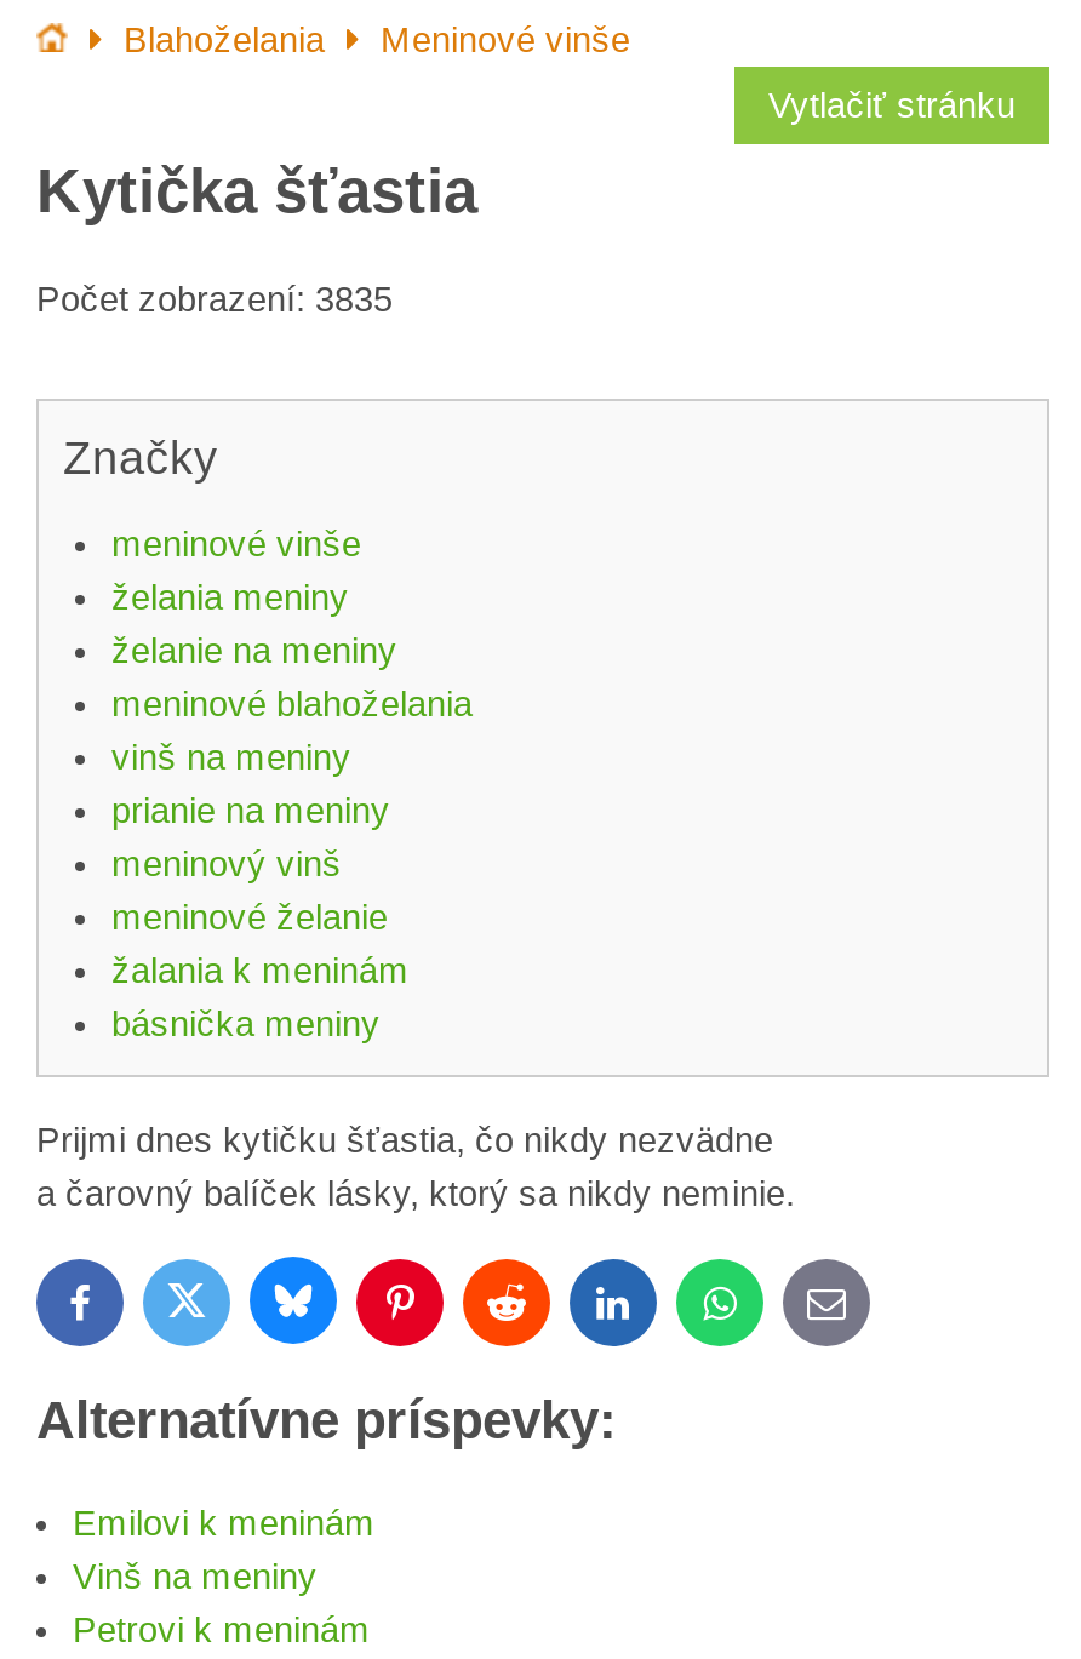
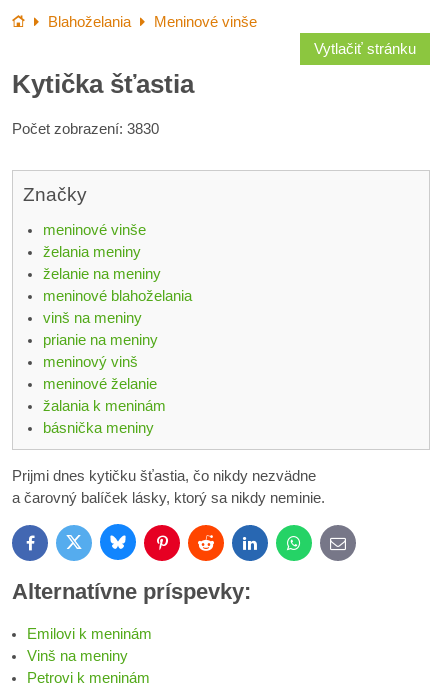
- Počet zobrazení: 3835
+ Počet zobrazení: 3830
